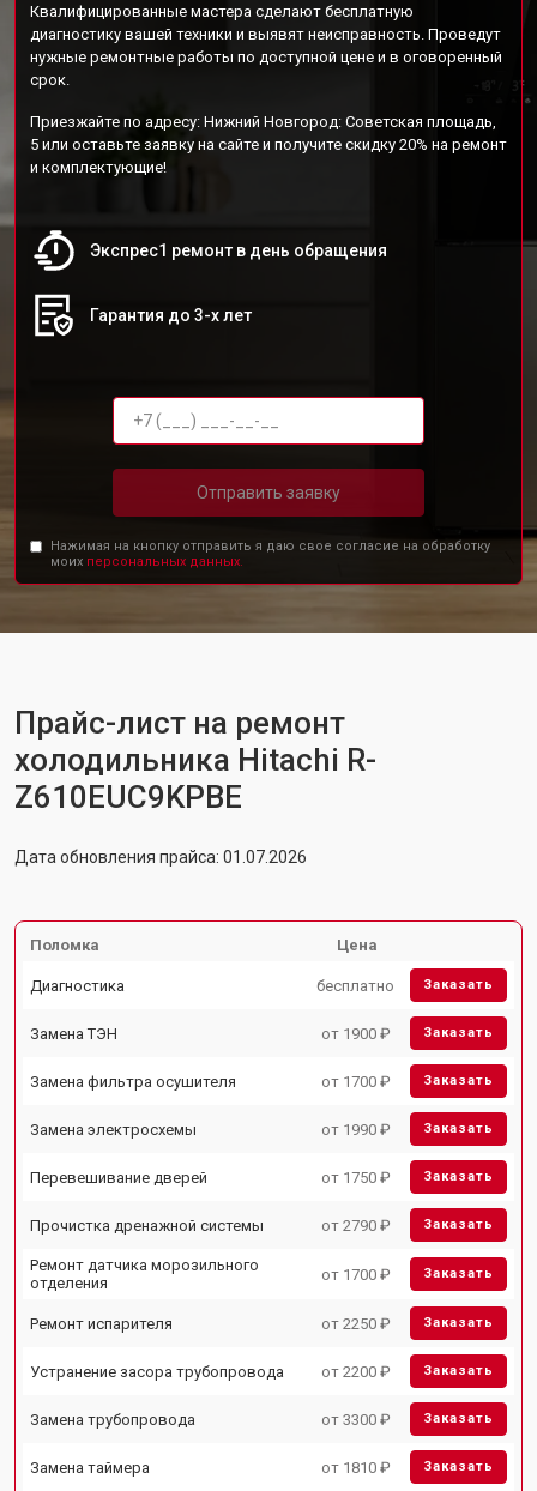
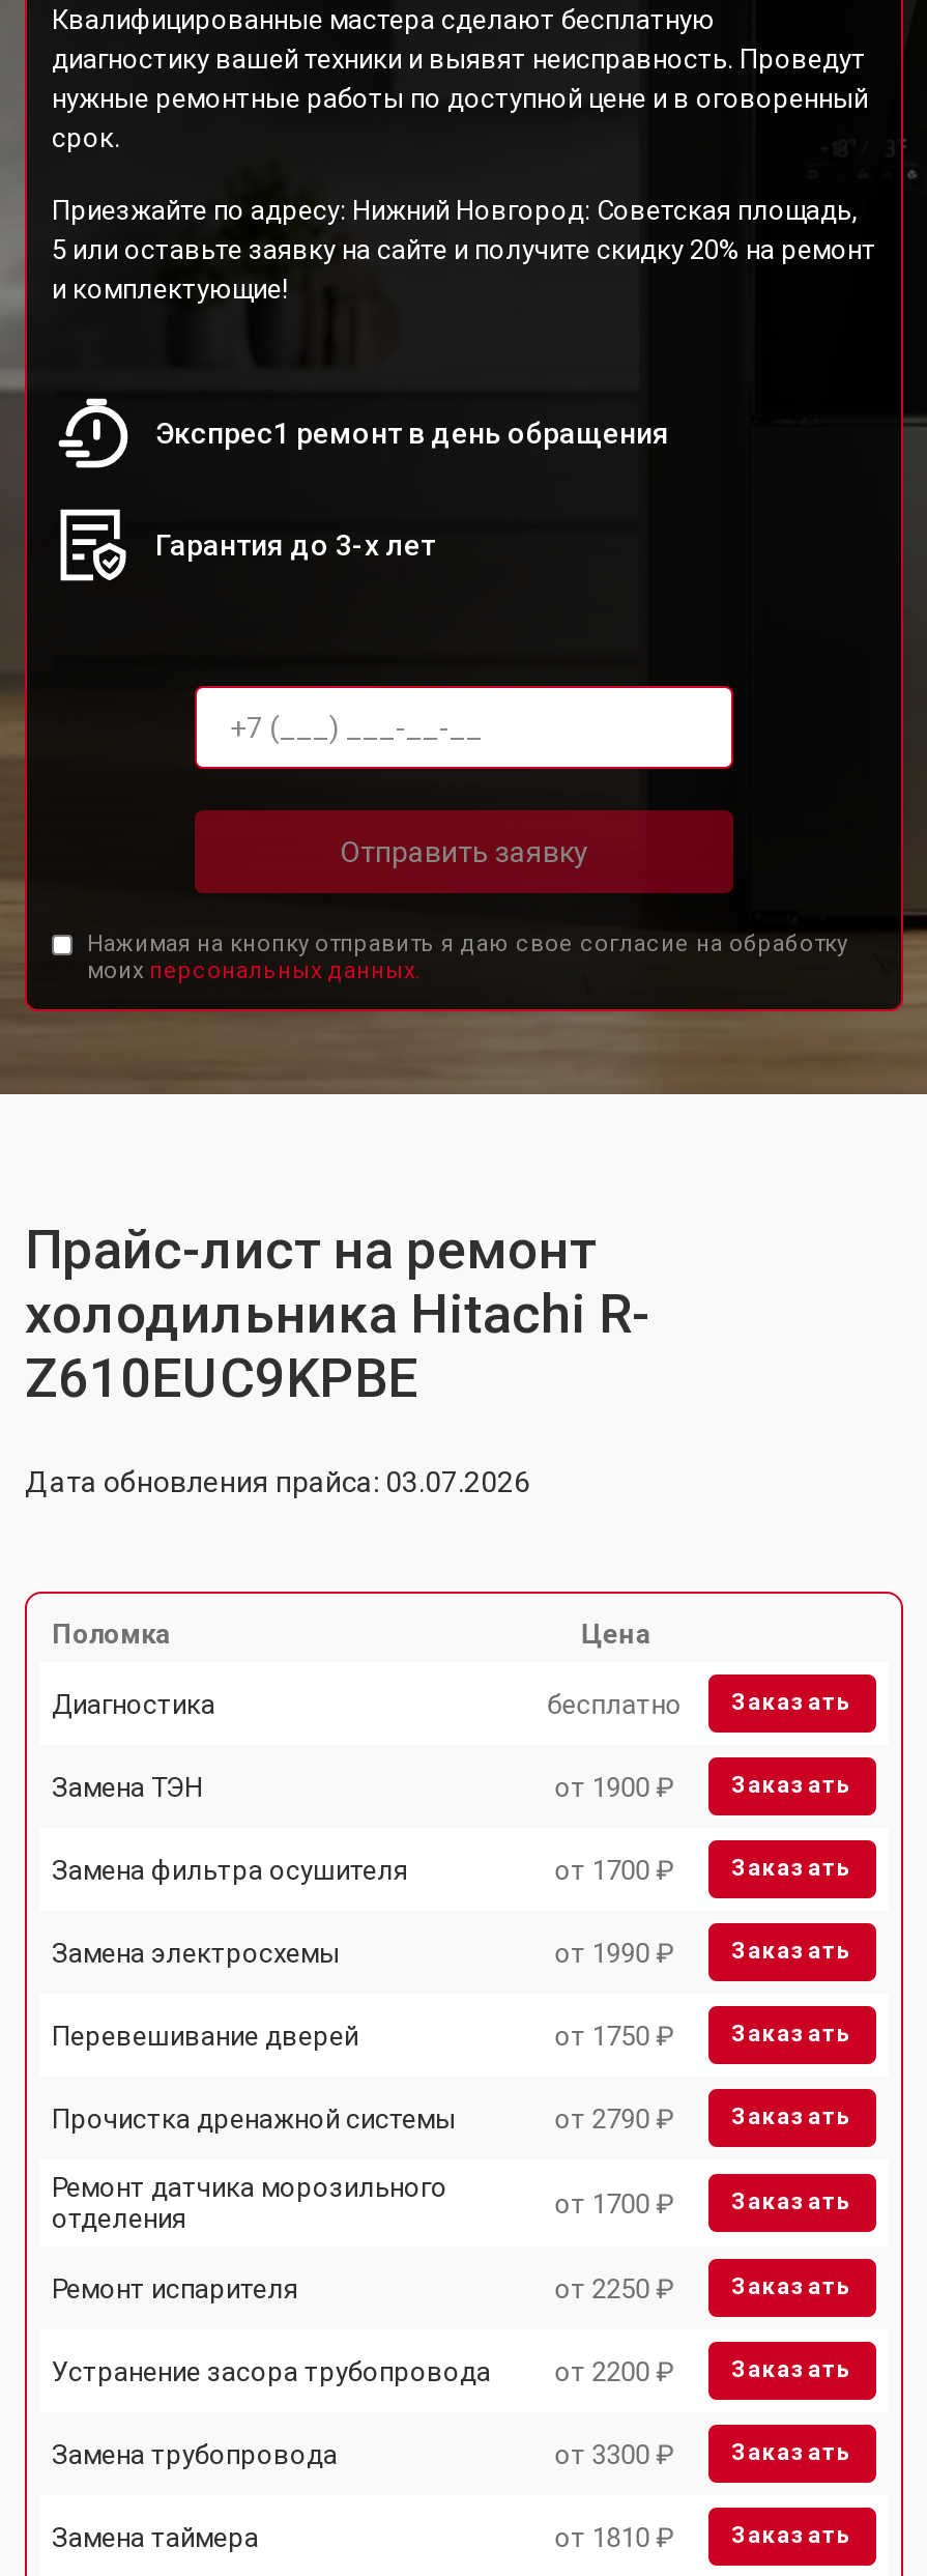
- Дата обновления прайса: 01.07.2026
+ Дата обновления прайса: 03.07.2026
